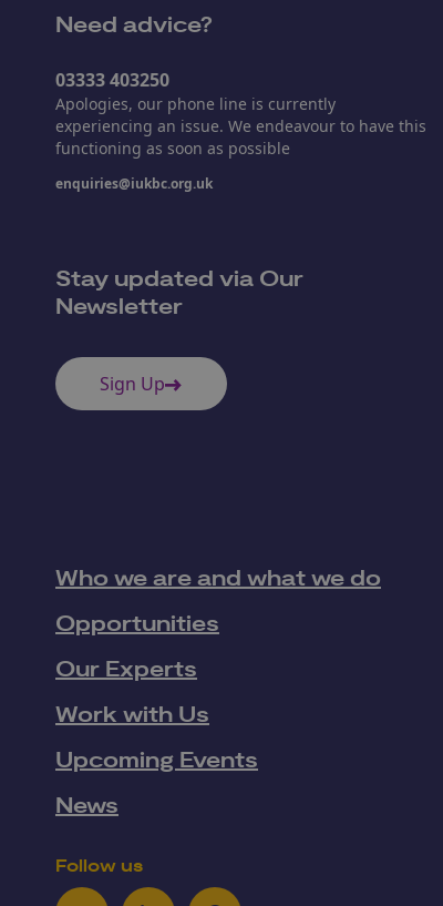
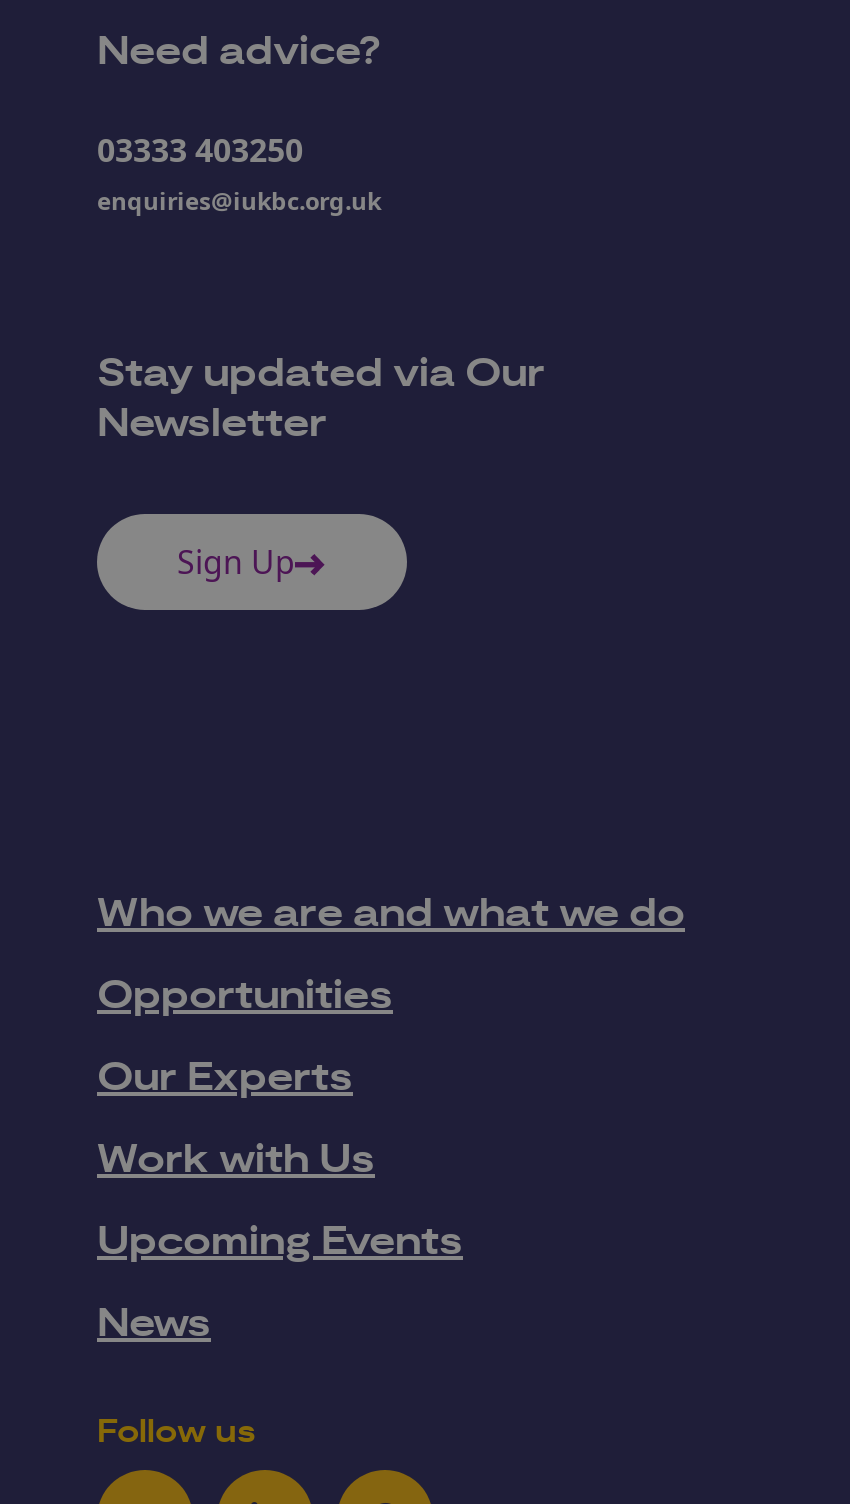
- Apologies, our phone line is currently
- experiencing an issue. We endeavour to have this
- functioning as soon as possible
